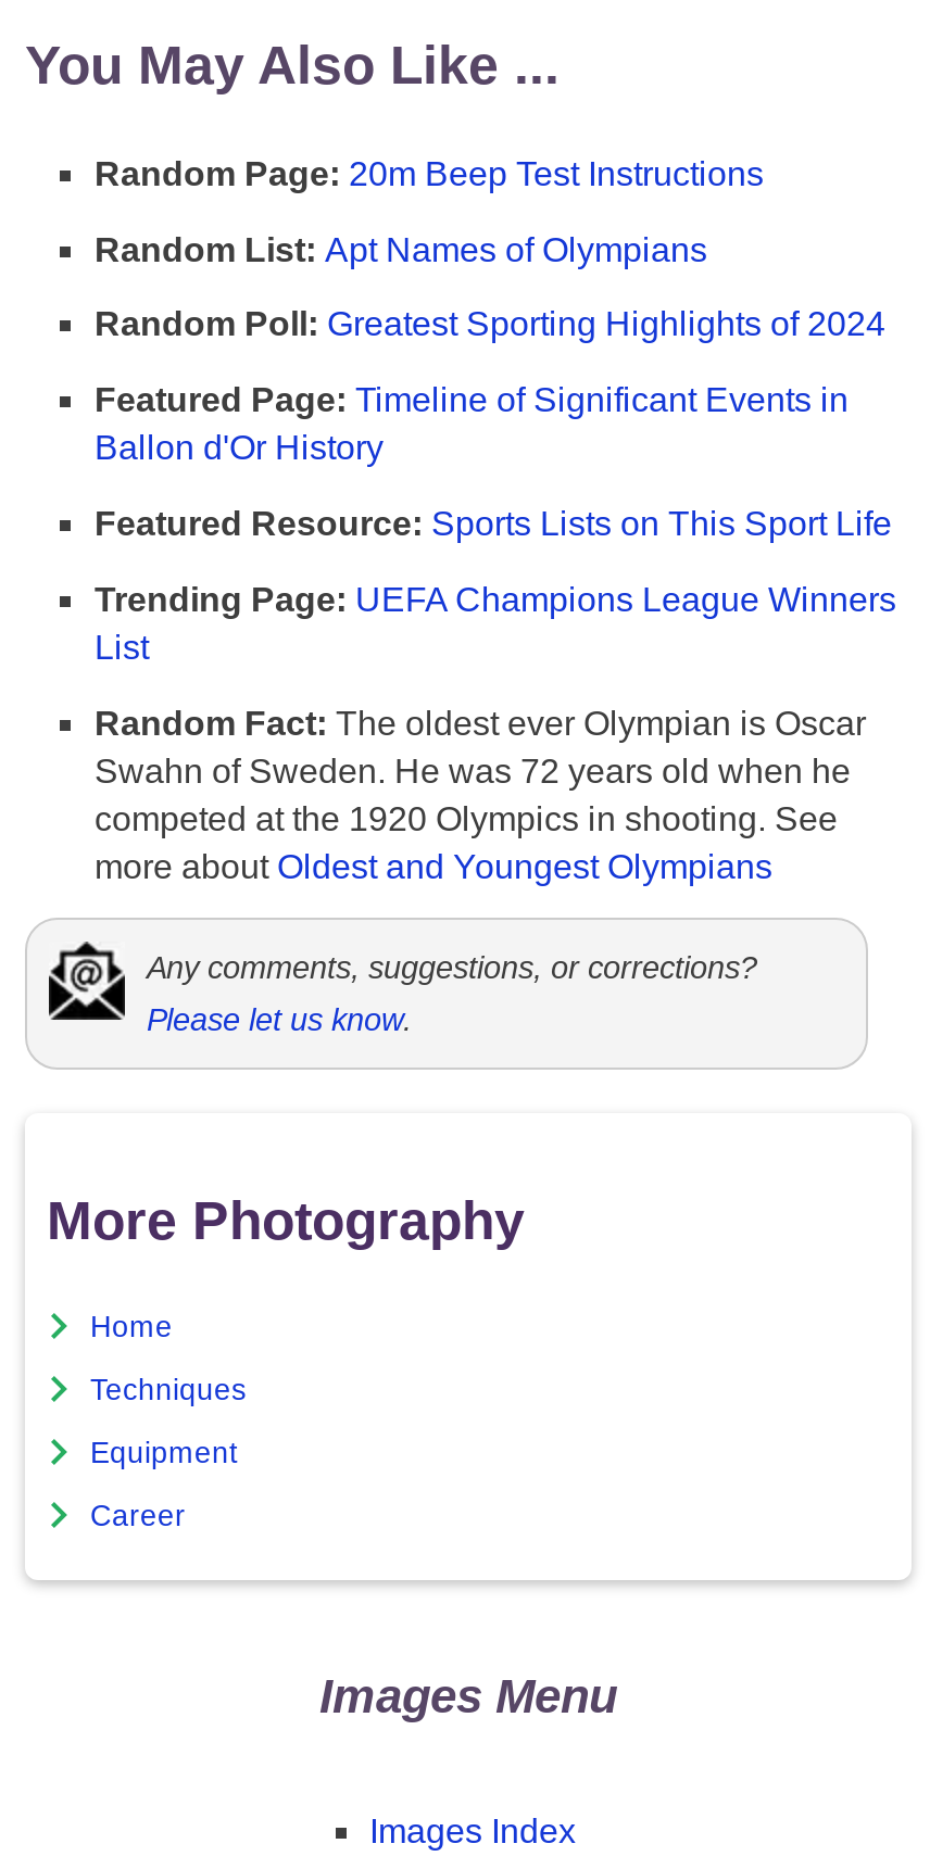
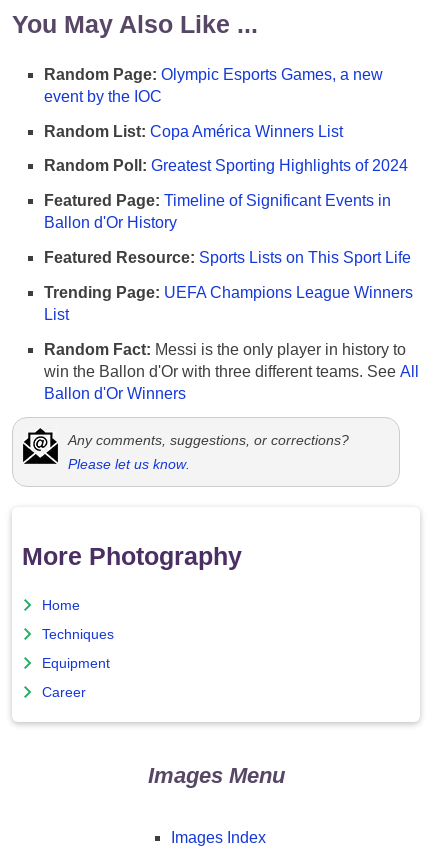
- Random Page: 20m Beep Test Instructions
+ Random Page: Olympic Esports Games, a new
+ event by the IOC

- Random List: Apt Names of Olympians
+ Random List: Copa América Winners List

moved down: Random Poll: Greatest Sporting Highlights of 2024 | Featured Page: Timeline of Significant Events in | Ballon d'Or History | Featured Resource: Sports Lists on This Sport Life | Trending Page: UEFA Champions League Winners | List

- Random Fact: The oldest ever Olympian is Oscar
- Swahn of Sweden. He was 72 years old when he
- competed at the 1920 Olympics in shooting. See
- more about Oldest and Youngest Olympians
+ Random Fact: Messi is the only player in history to
+ win the Ballon d'Or with three different teams. See All
+ Ballon d'Or Winners
